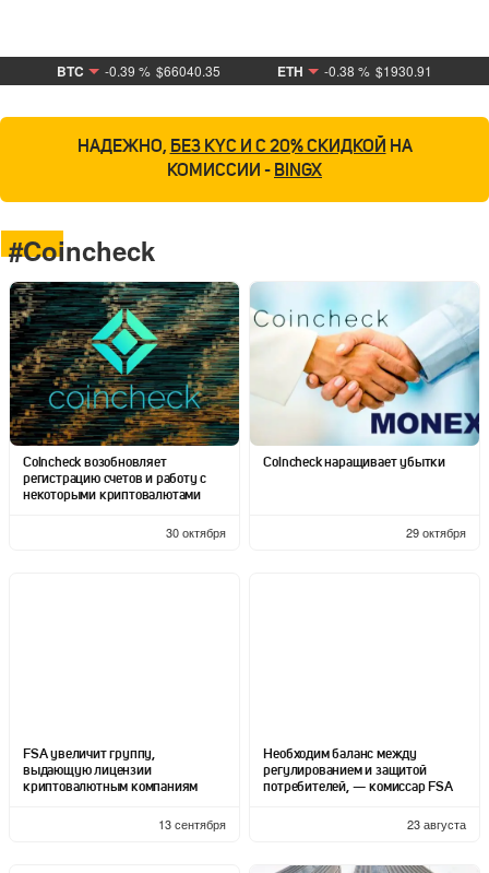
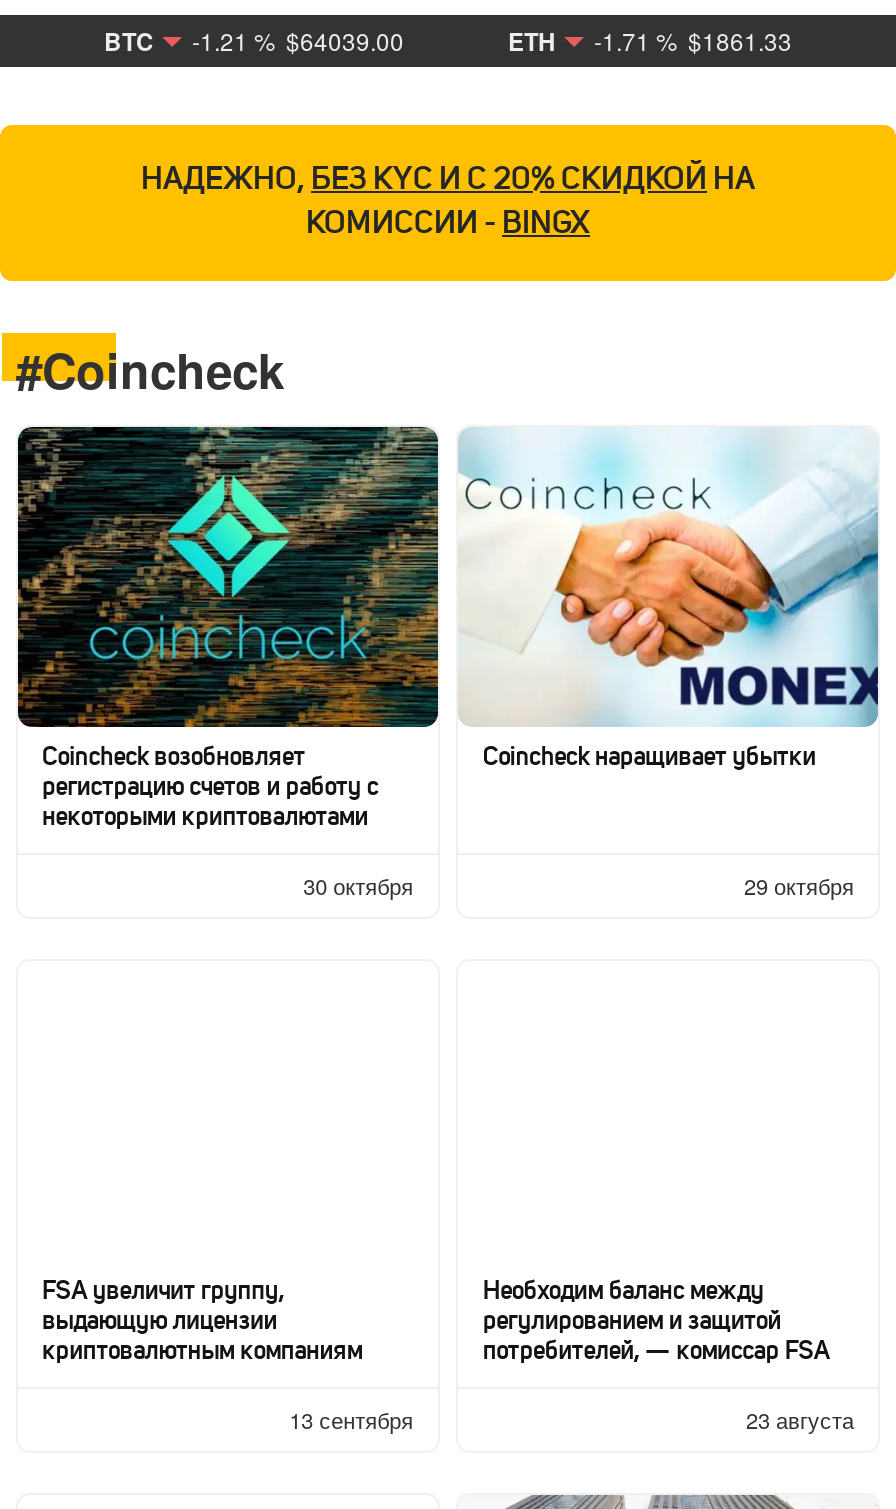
- BTC -0.39 % $66040.35
+ BTC -1.21 % $64039.00

- ETH -0.38 % $1930.91
+ ETH -1.71 % $1861.33
